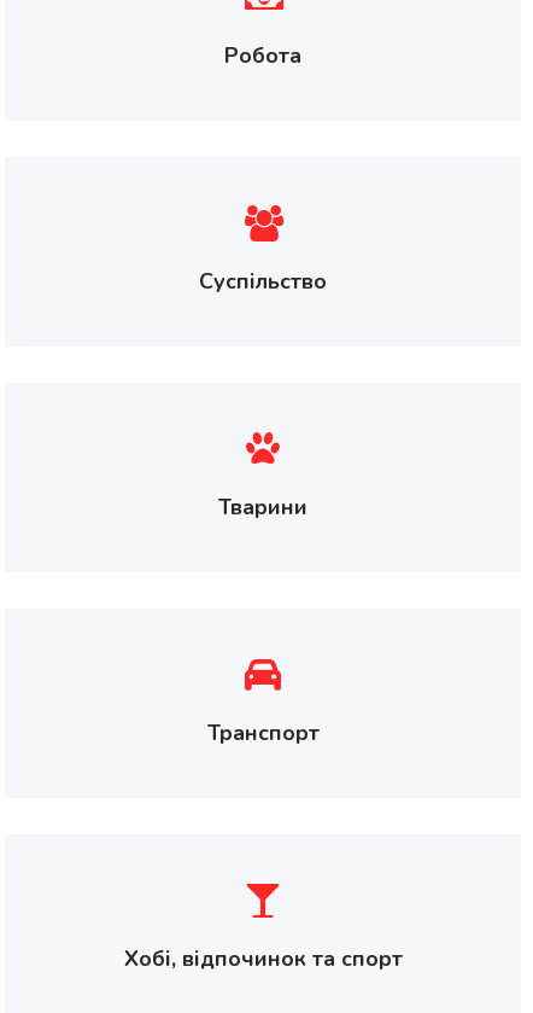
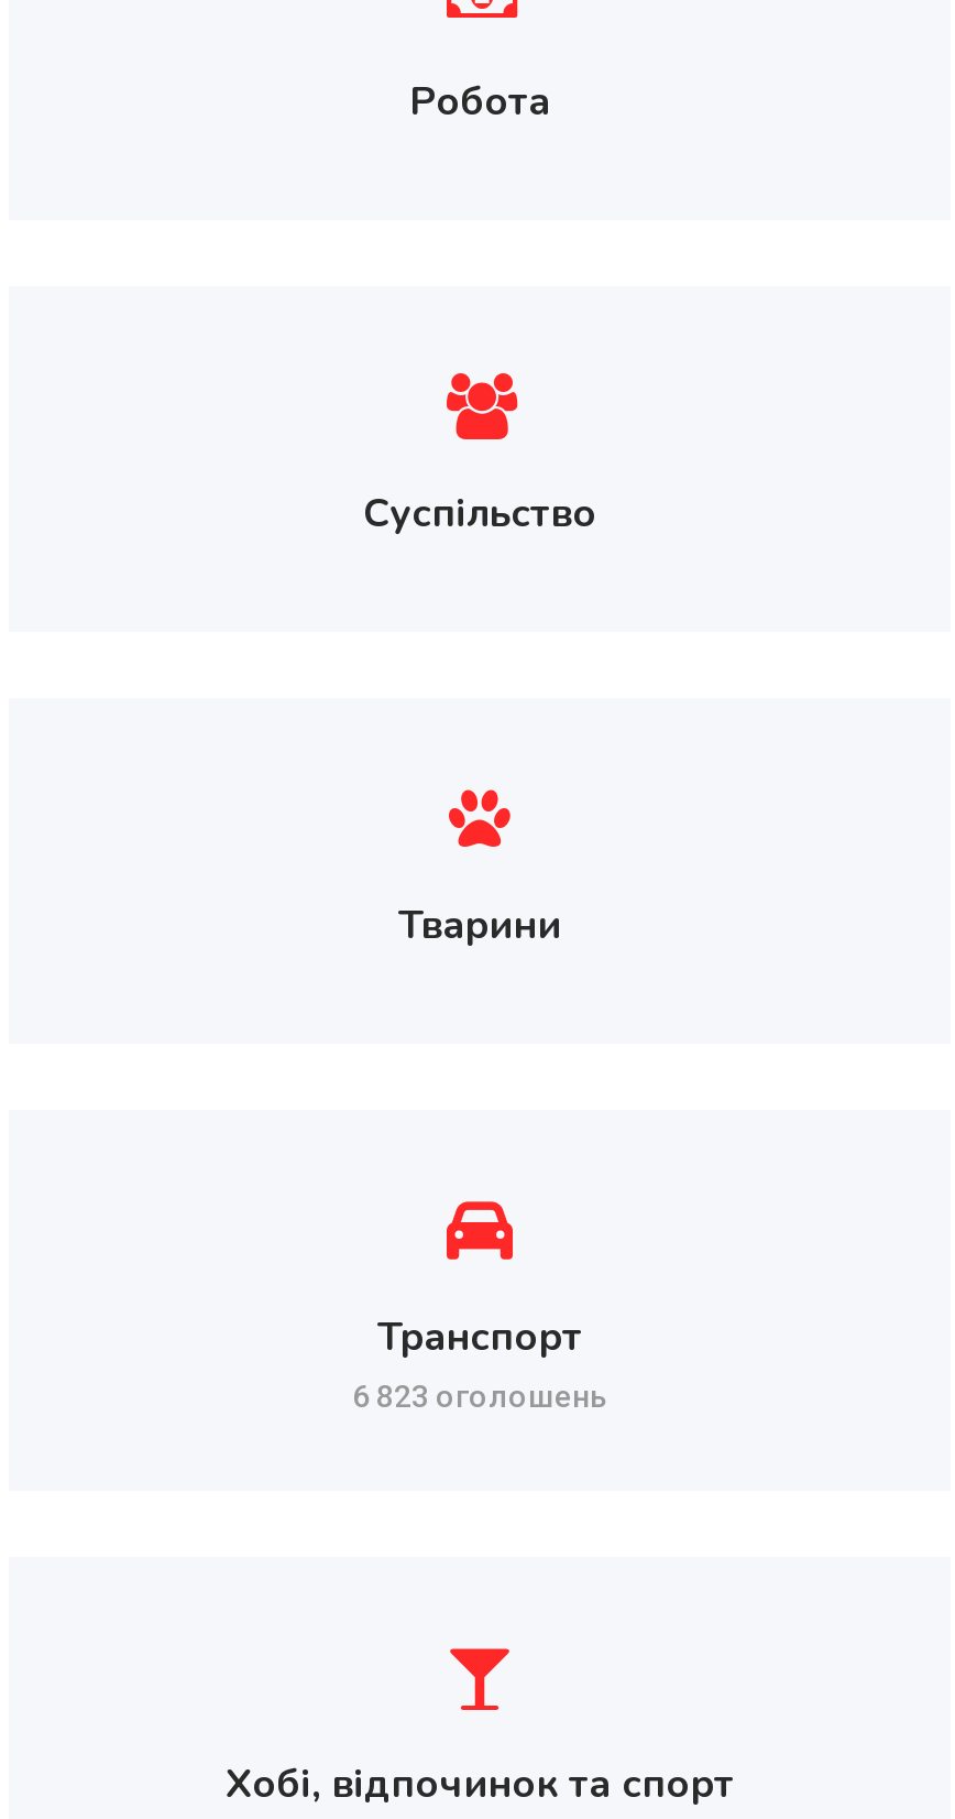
+ 6 823 оголошень
